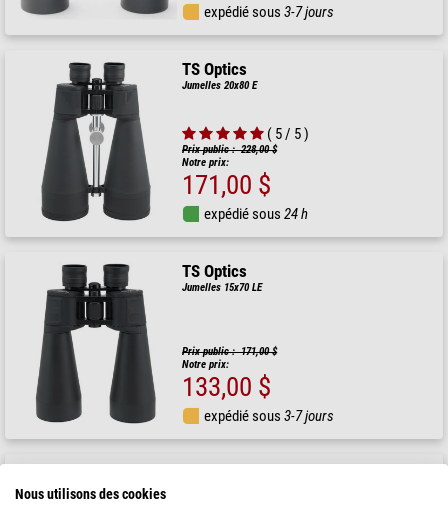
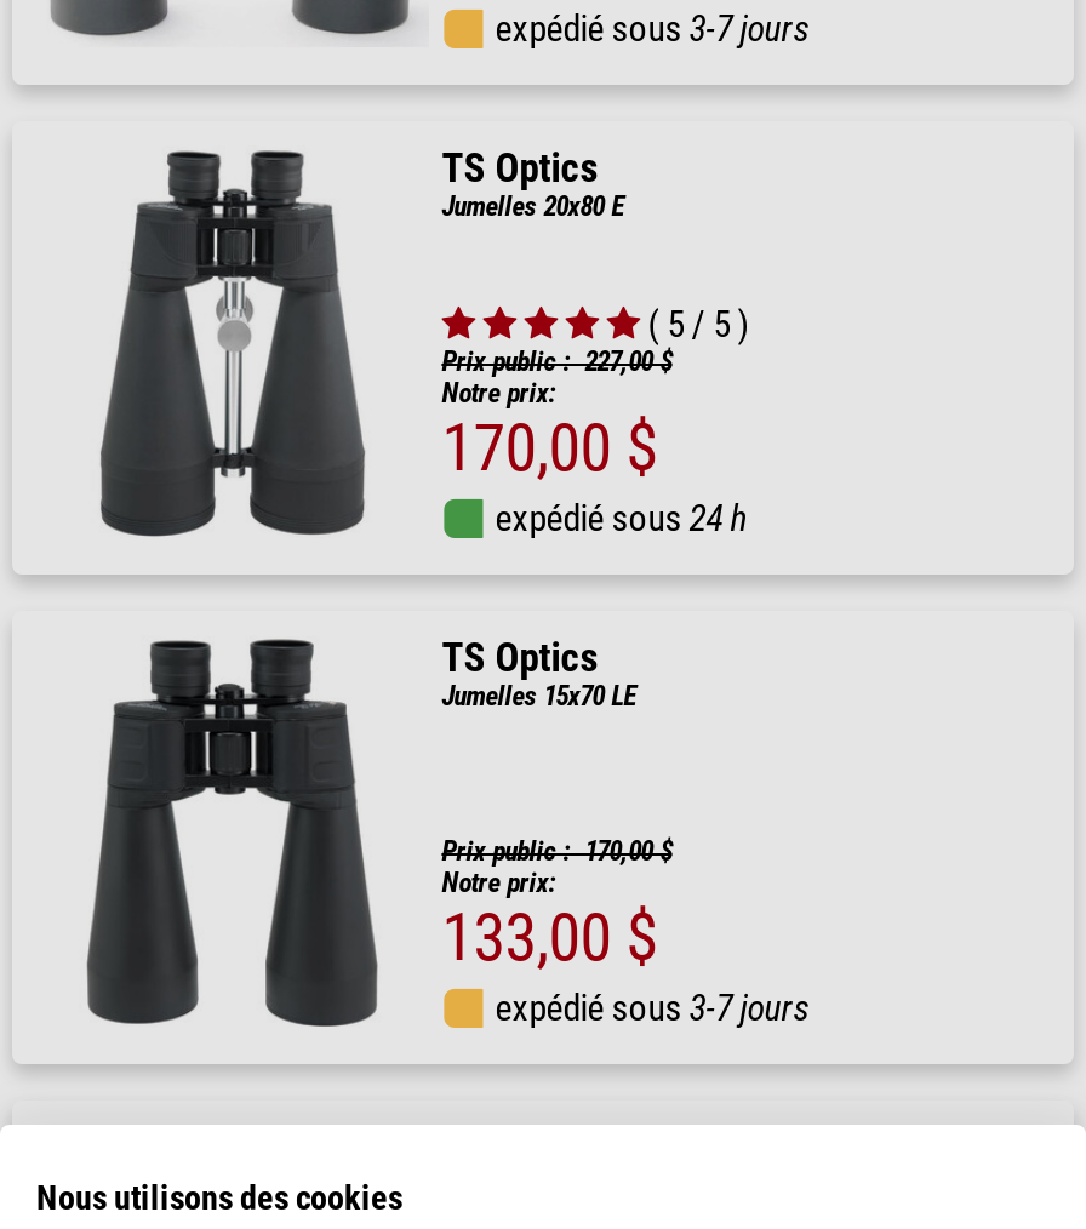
- Prix public : 228,00 $
+ Prix public : 227,00 $

- 171,00 $
+ 170,00 $

- Prix public : 171,00 $
+ Prix public : 170,00 $
